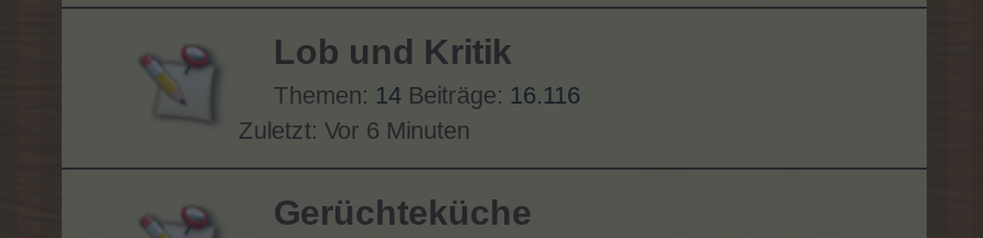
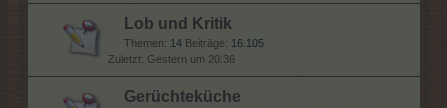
- Themen: 14 Beiträge: 16.116
- Vor 6 Minuten
+ Themen: 14 Beiträge: 16.105
+ Gestern um 20:36
